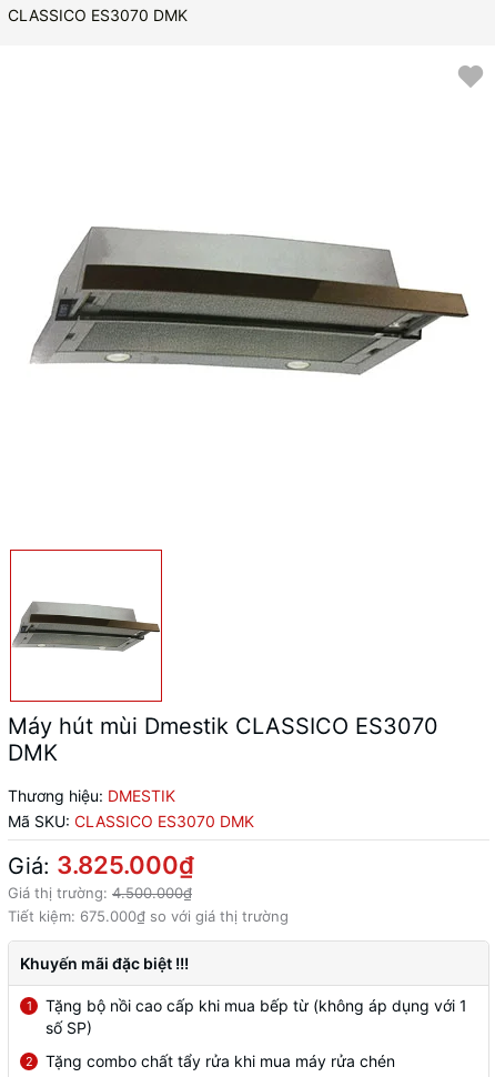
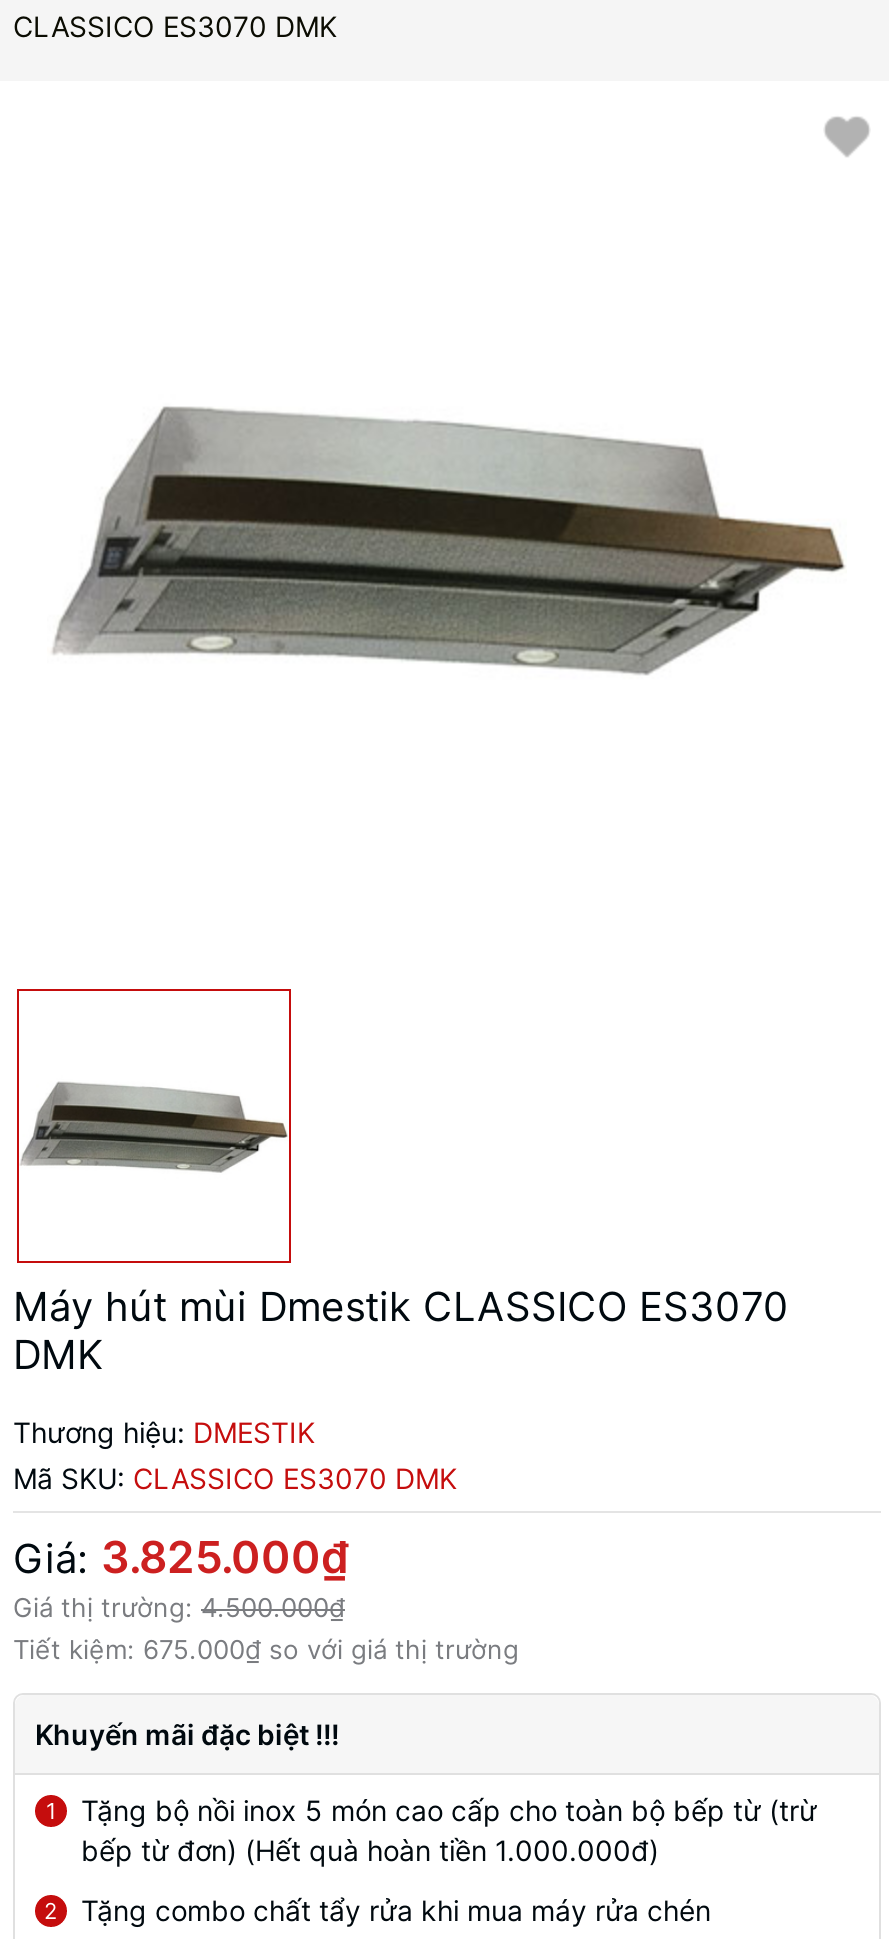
- Tặng bộ nồi cao cấp khi mua bếp từ (không áp dụng với 1
- số SP)
+ Tặng bộ nồi inox 5 món cao cấp cho toàn bộ bếp từ (trừ
+ bếp từ đơn) (Hết quà hoàn tiền 1.000.000đ)
